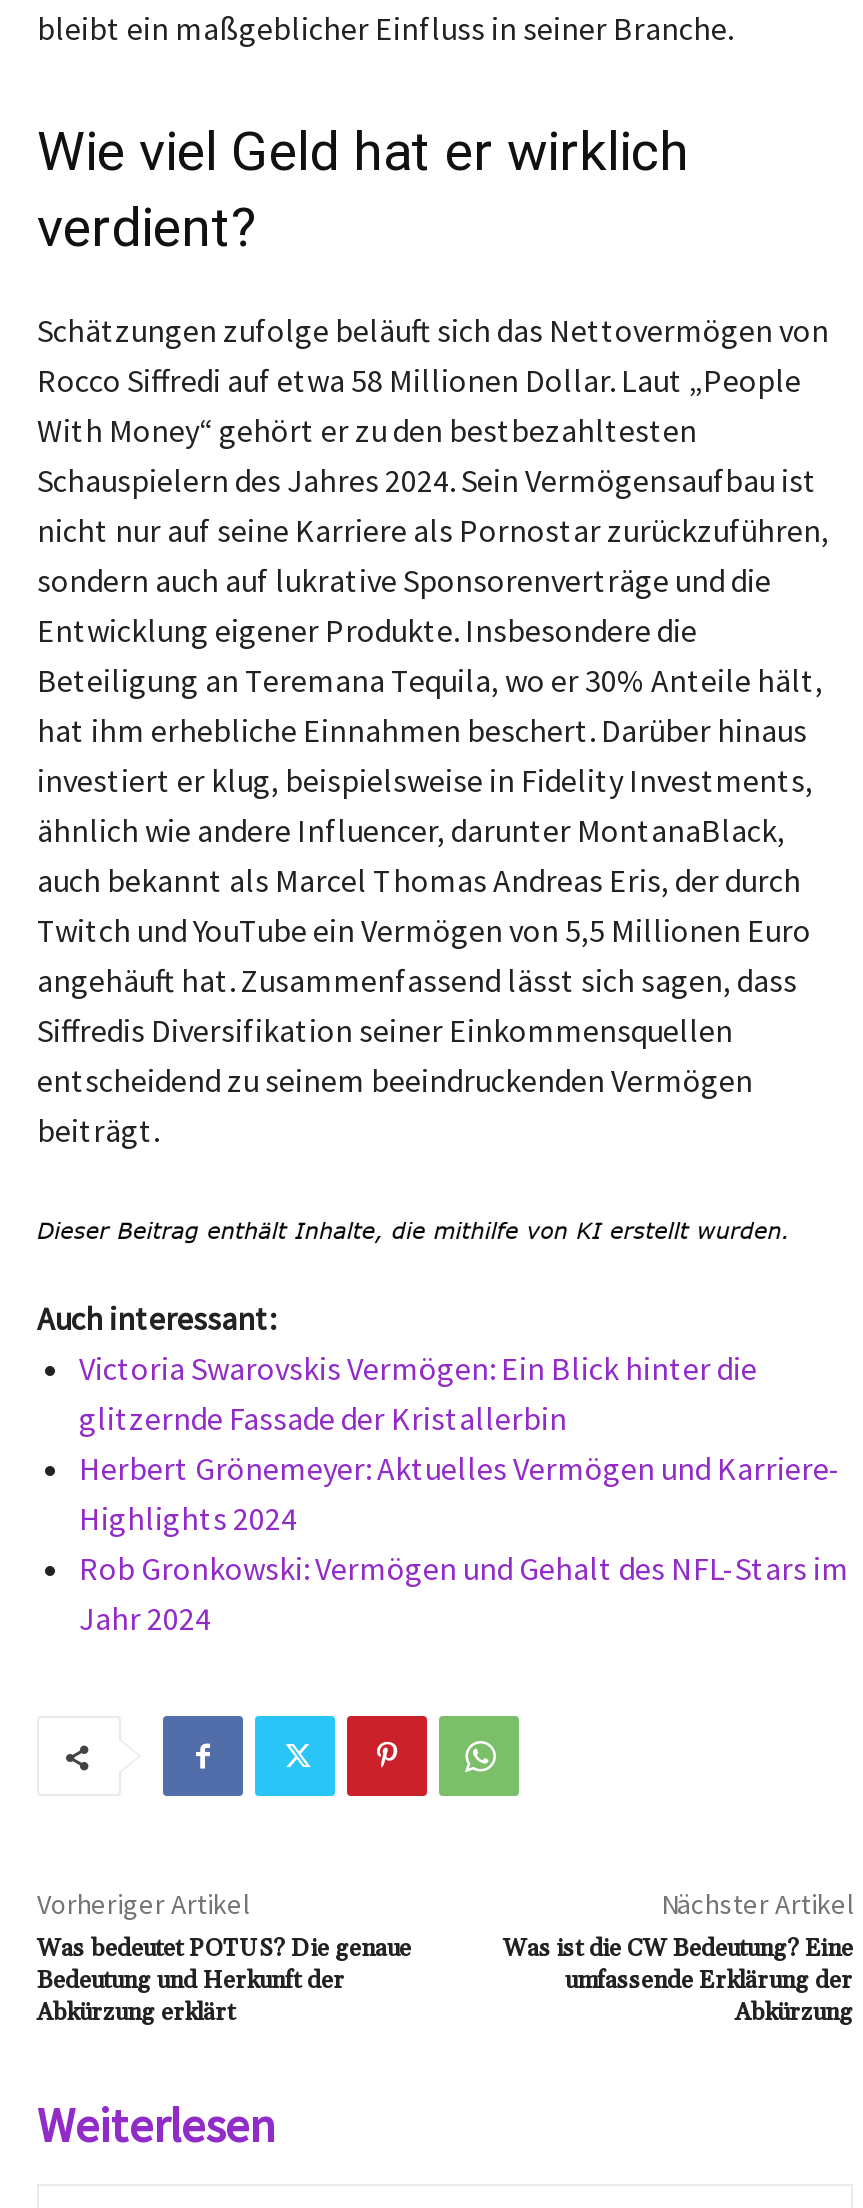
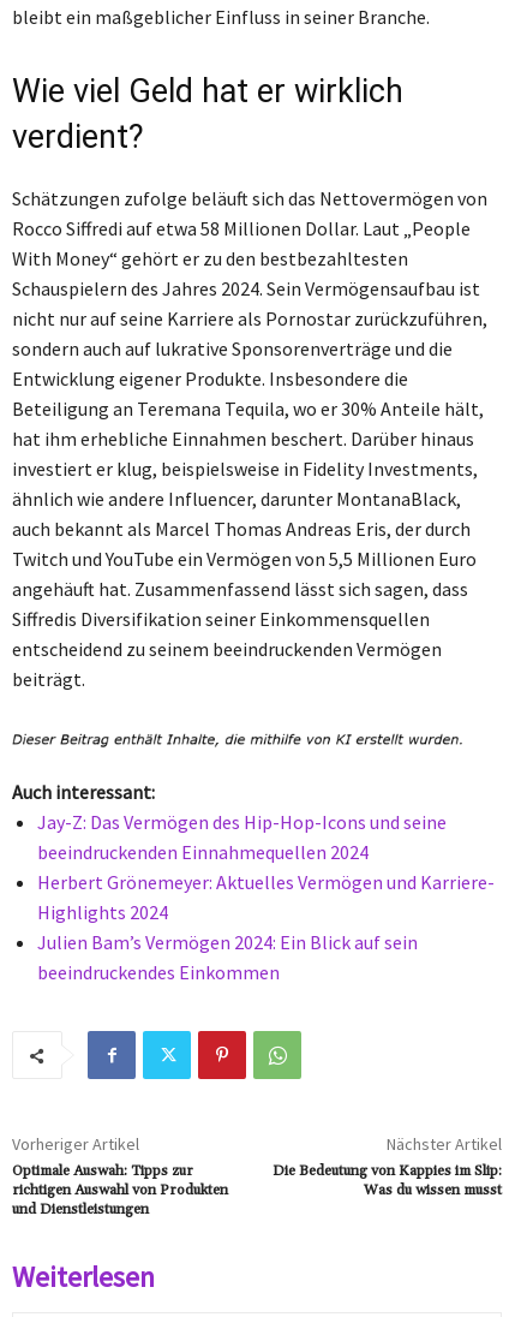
- Victoria Swarovskis Vermögen: Ein Blick hinter die
- glitzernde Fassade der Kristallerbin
+ Jay-Z: Das Vermögen des Hip-Hop-Icons und seine
+ beeindruckenden Einnahmequellen 2024

- Rob Gronkowski: Vermögen und Gehalt des NFL-Stars im
- Jahr 2024
+ Julien Bam’s Vermögen 2024: Ein Blick auf sein
+ beeindruckendes Einkommen

- Was bedeutet POTUS? Die genaue
- Bedeutung und Herkunft der
- Abkürzung erklärt
+ Optimale Auswah: Tipps zur
+ richtigen Auswahl von Produkten
+ und Dienstleistungen

- Was ist die CW Bedeutung? Eine
- umfassende Erklärung der
- Abkürzung
+ Die Bedeutung von Kappies im Slip:
+ Was du wissen musst
